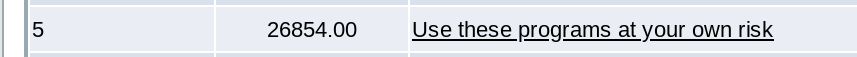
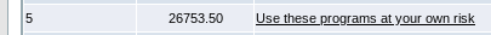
- 26854.00
+ 26753.50
